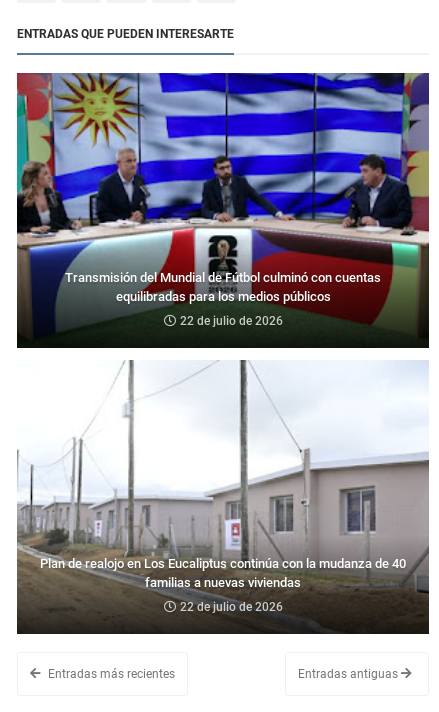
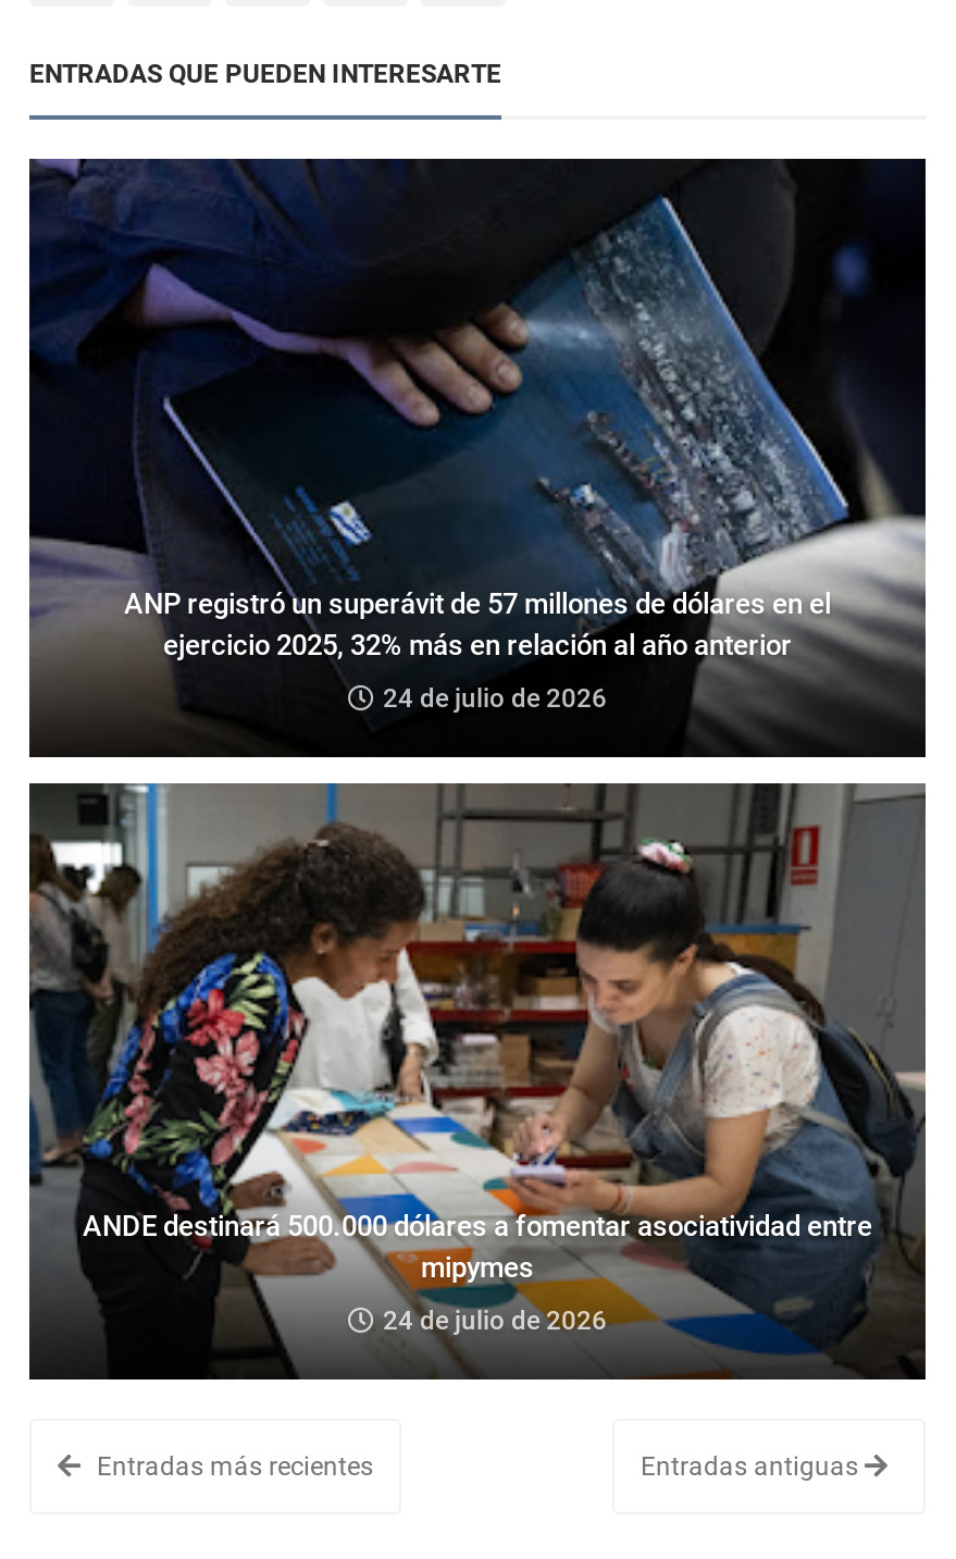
- [image]
- Transmisión del Mundial de Fútbol culminó con cuentas
- equilibradas para los medios públicos
+ [image]
+ ANP registró un superávit de 57 millones de dólares en el
+ ejercicio 2025, 32% más en relación al año anterior

- 22 de julio de 2026
+ 24 de julio de 2026

- [image]
- Plan de realojo en Los Eucaliptus continúa con la mudanza de 40
- familias a nuevas viviendas
+ [image]
+ ANDE destinará 500.000 dólares a fomentar asociatividad entre
+ mipymes

- 22 de julio de 2026
+ 24 de julio de 2026
